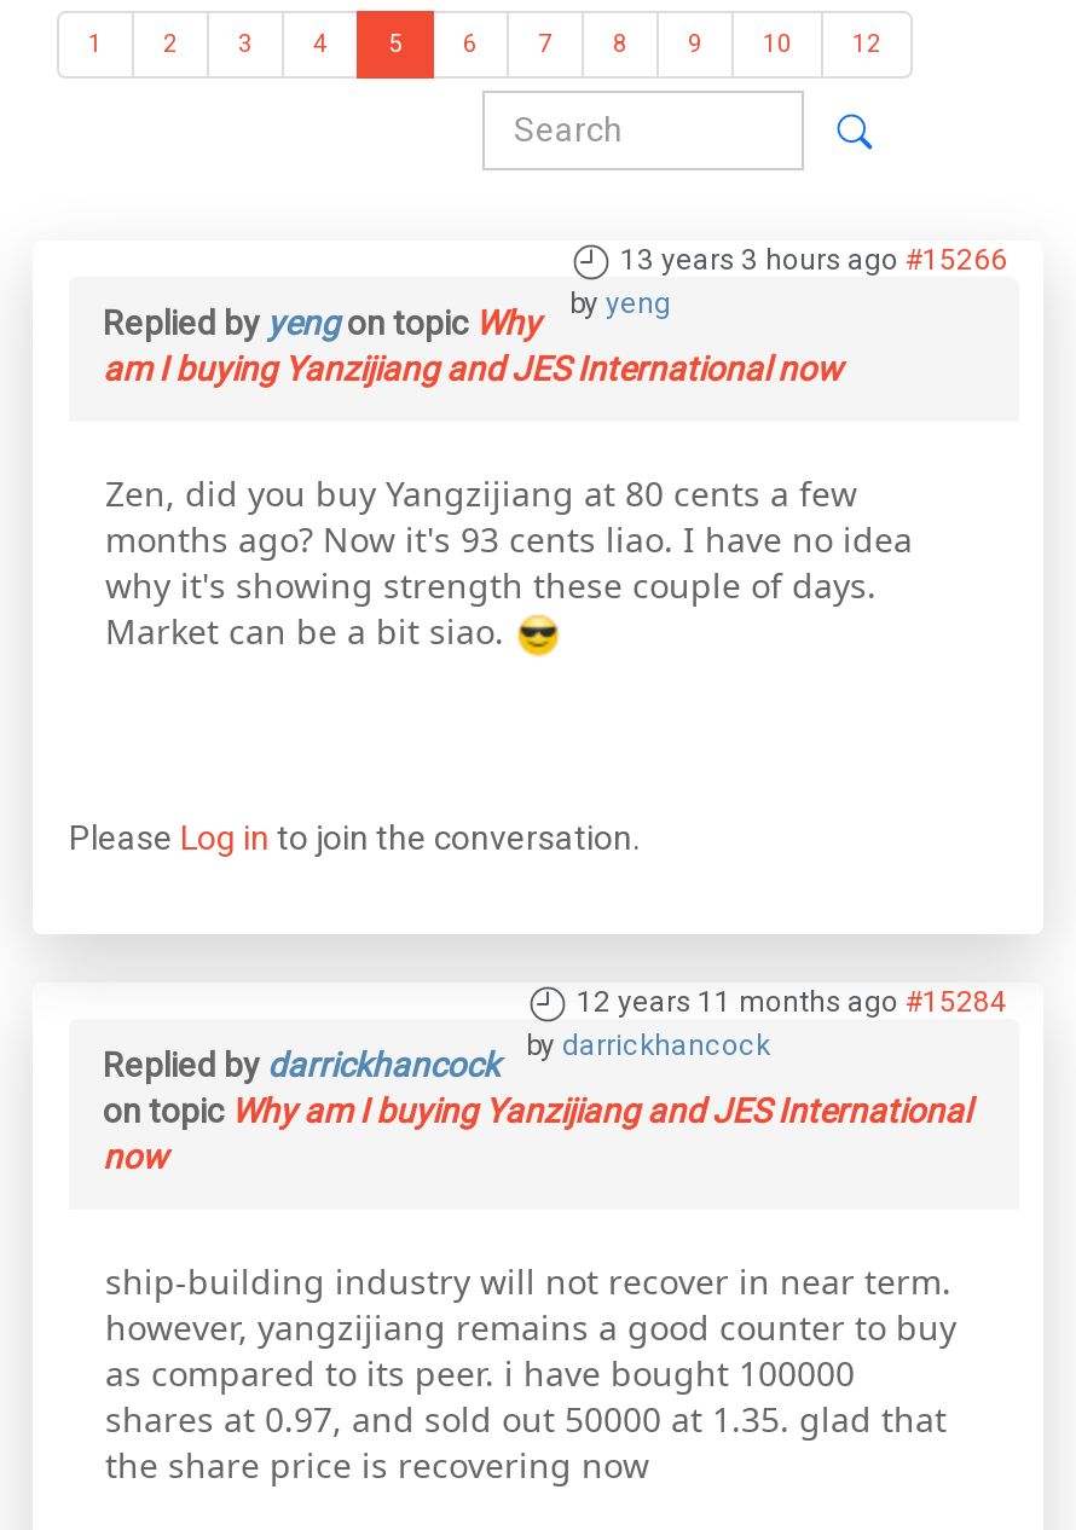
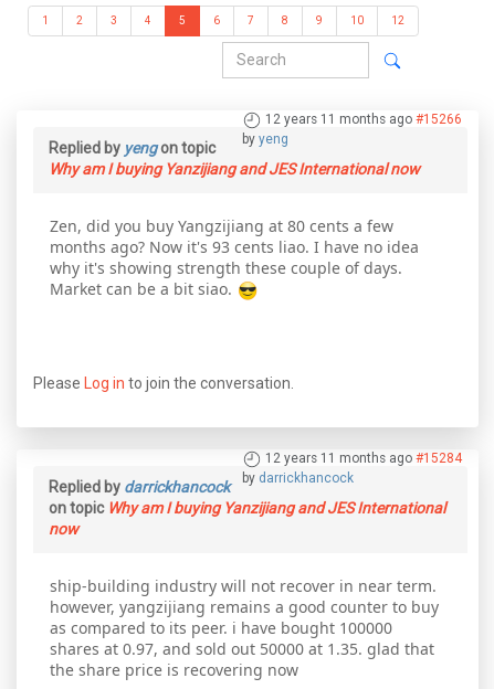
- 13 years 3 hours ago #15266
+ 12 years 11 months ago #15266
